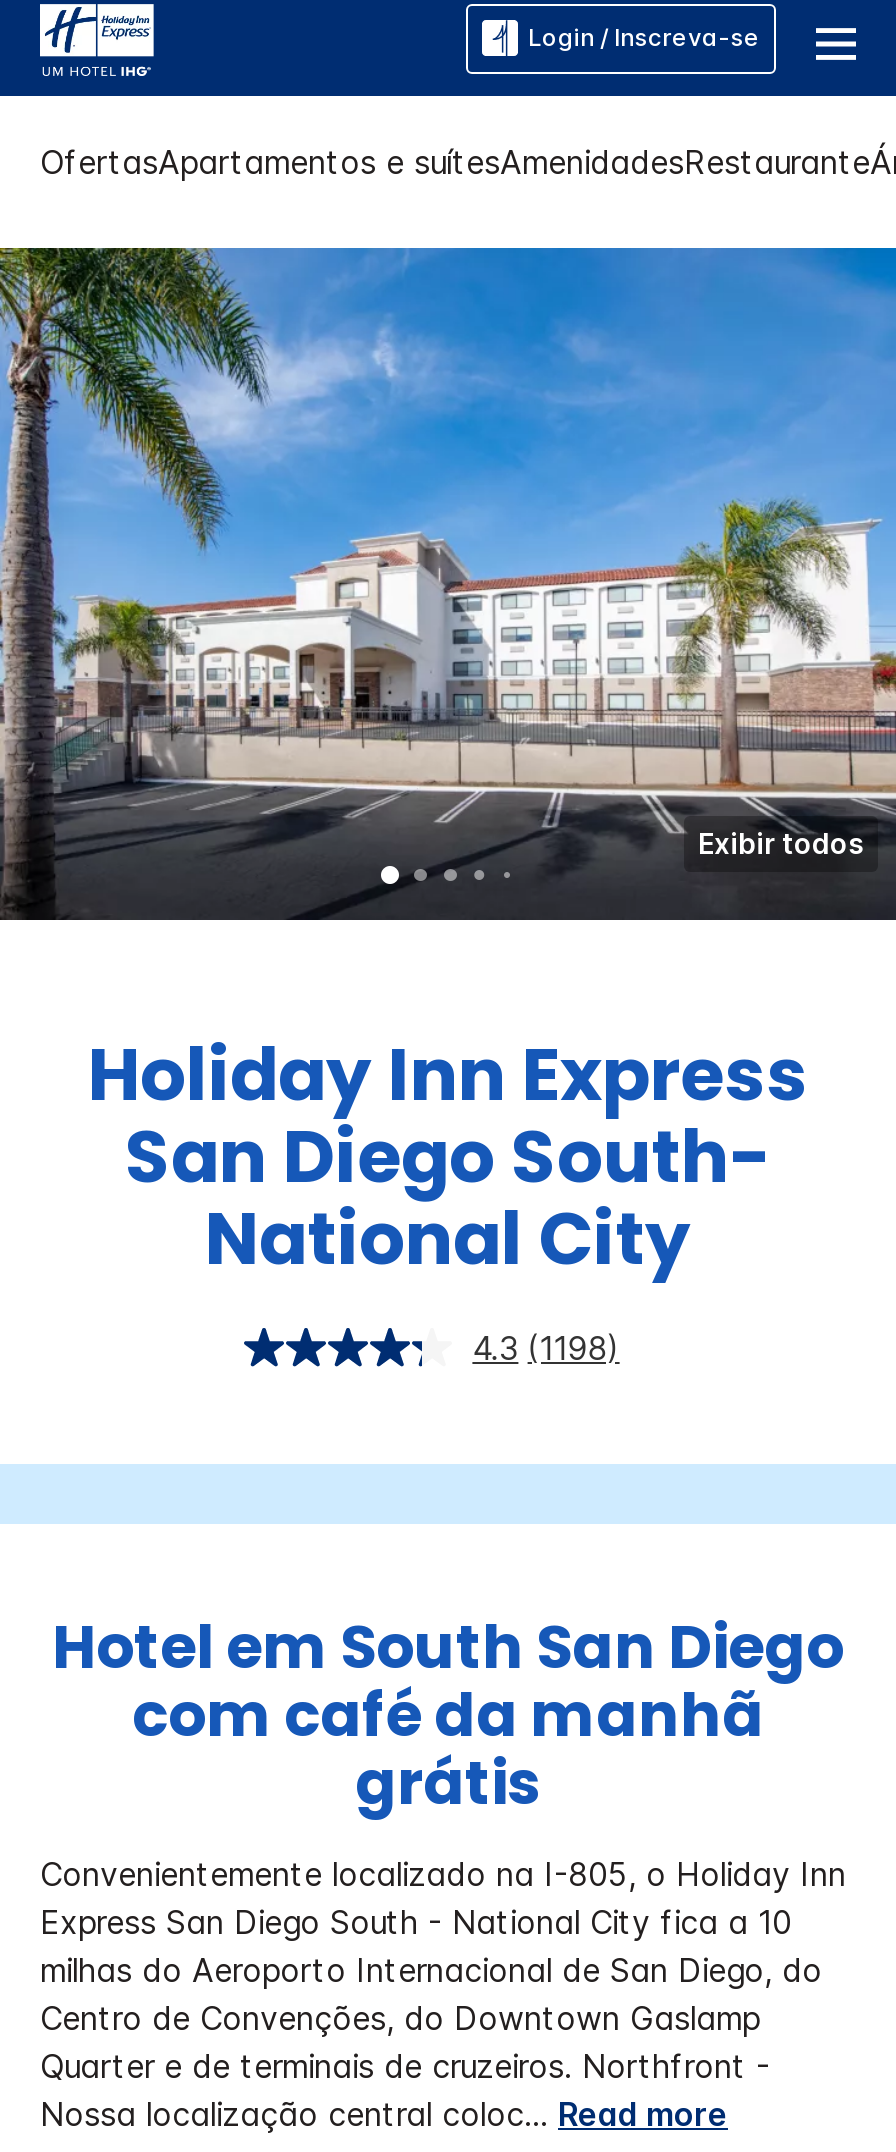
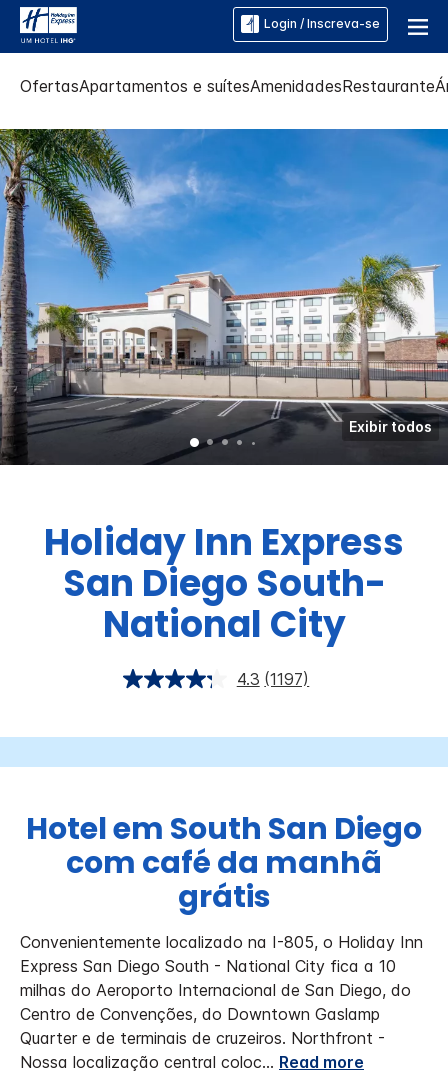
- 4.3 (1198)
+ 4.3 (1197)
